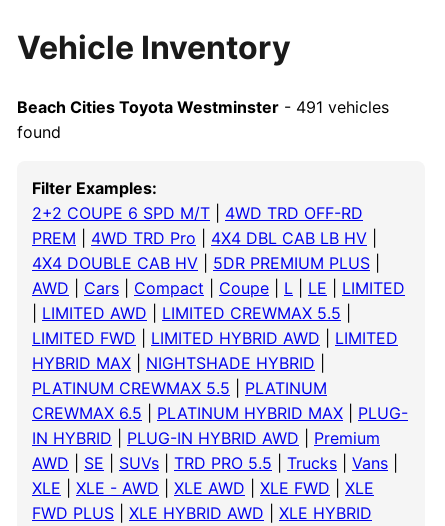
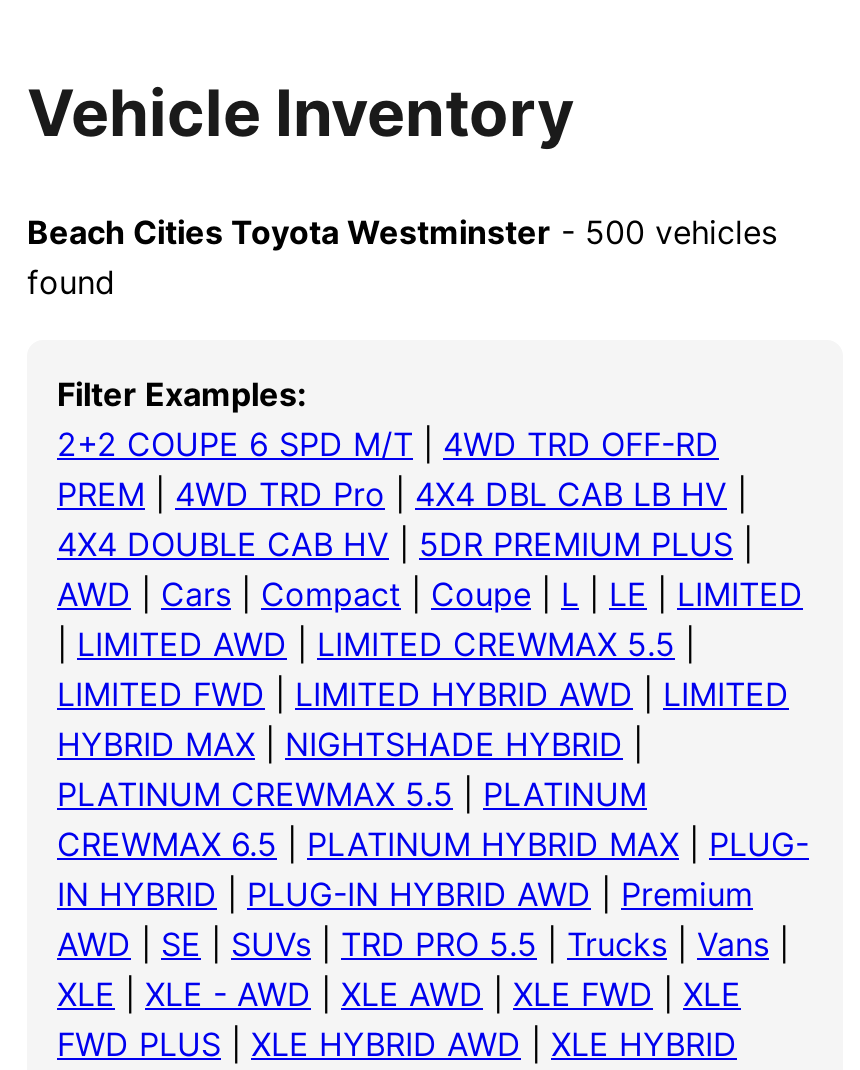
- Beach Cities Toyota Westminster - 491 vehicles
+ Beach Cities Toyota Westminster - 500 vehicles
